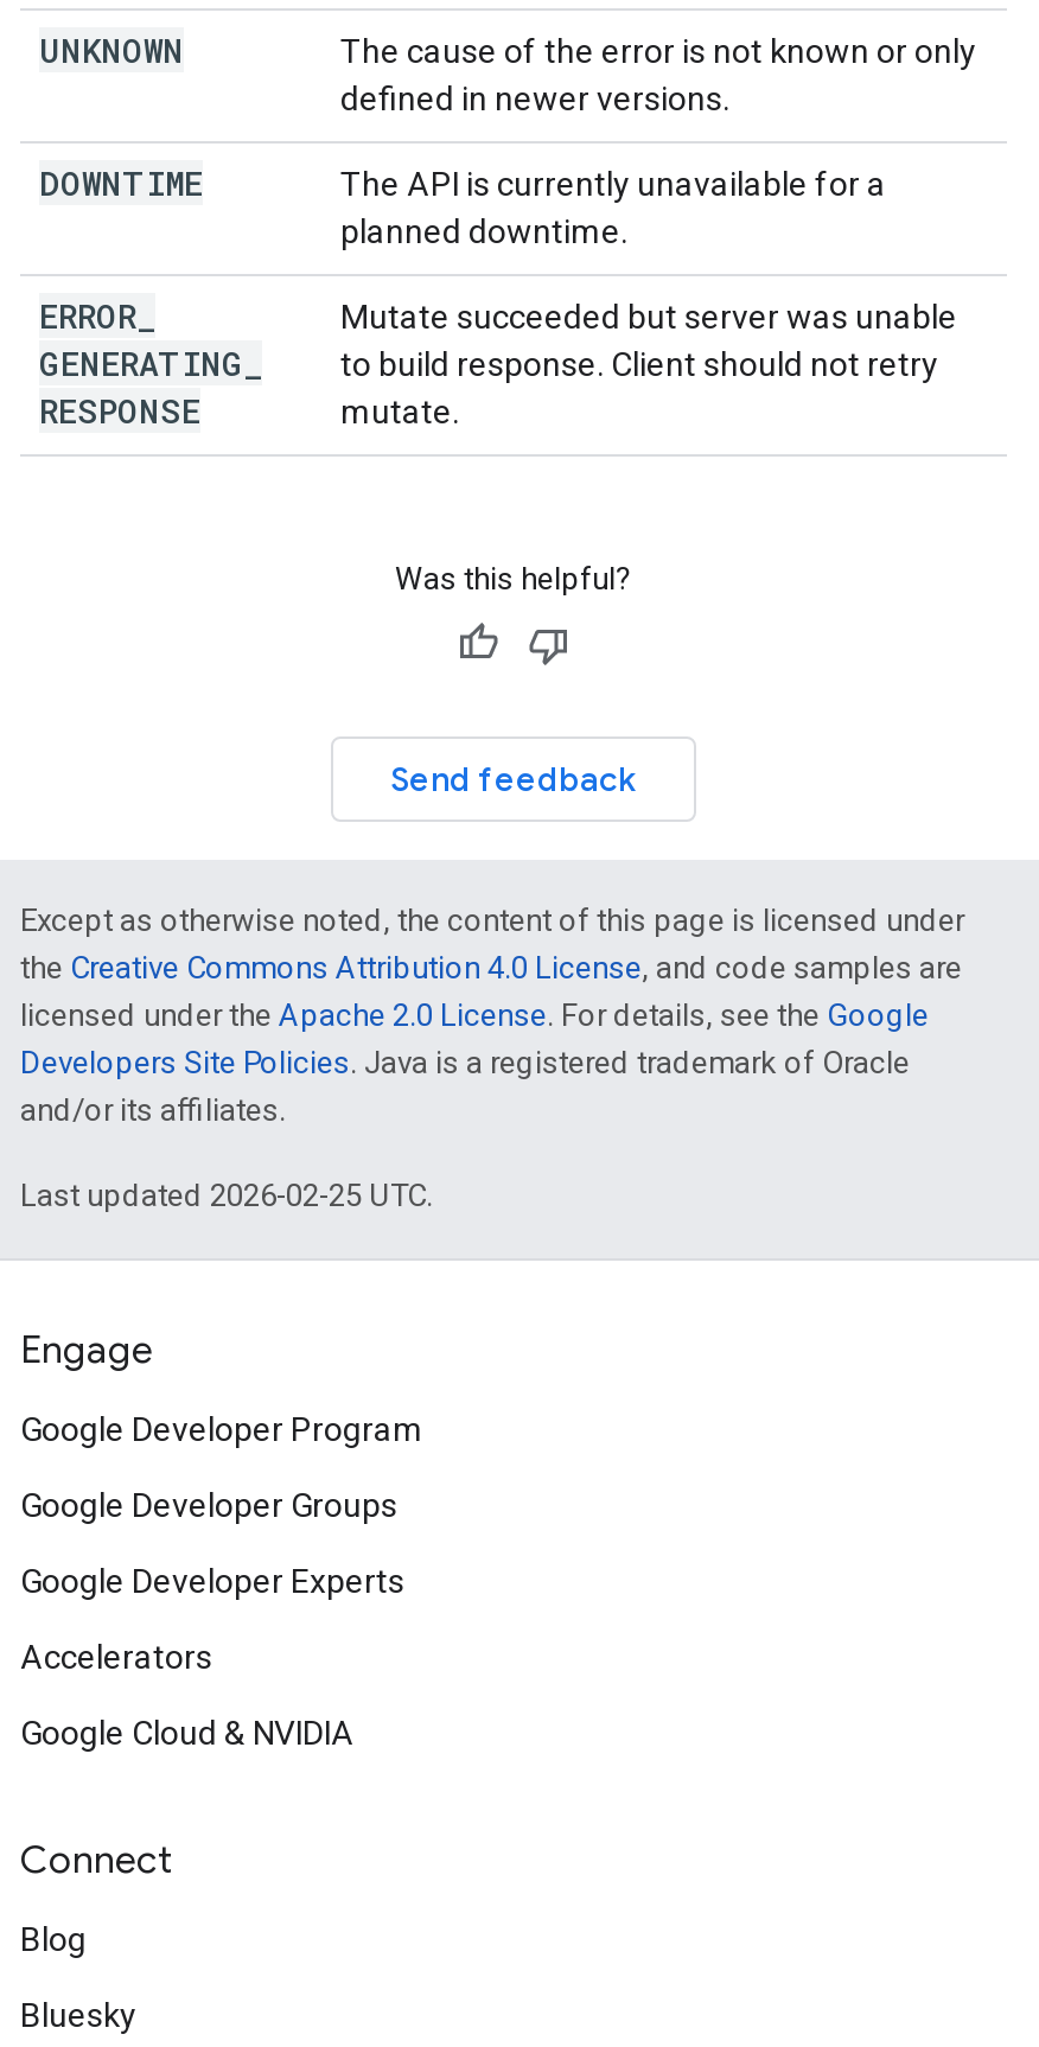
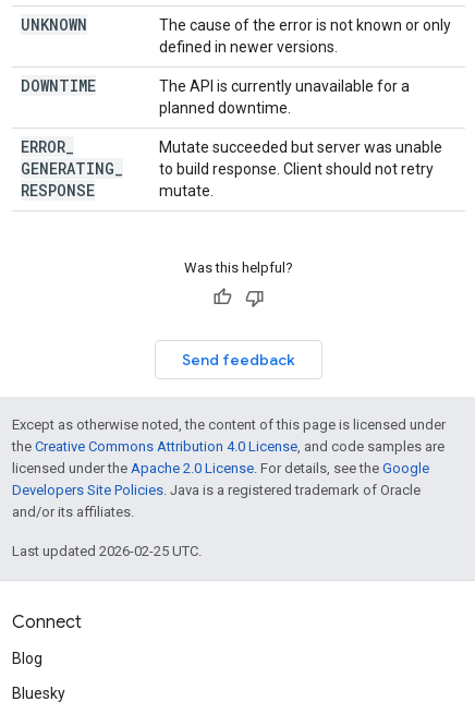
- Engage
- Google Developer Program
- Google Developer Groups
- Google Developer Experts
- Accelerators
- Google Cloud & NVIDIA
